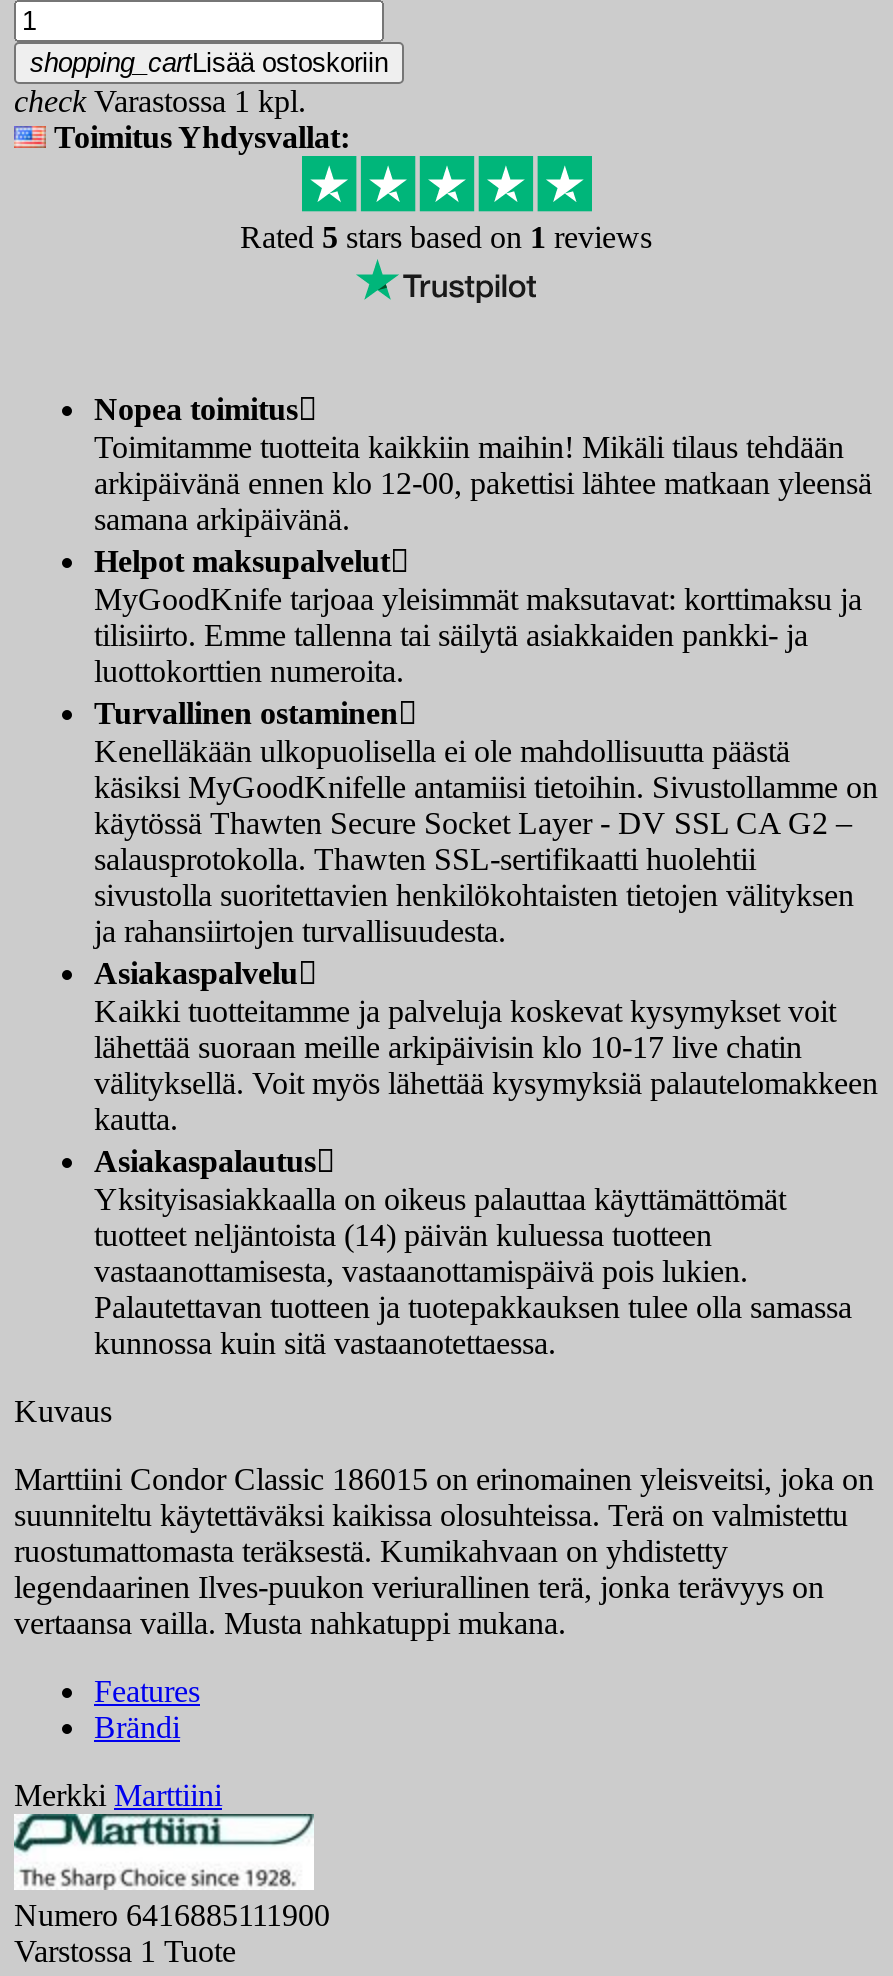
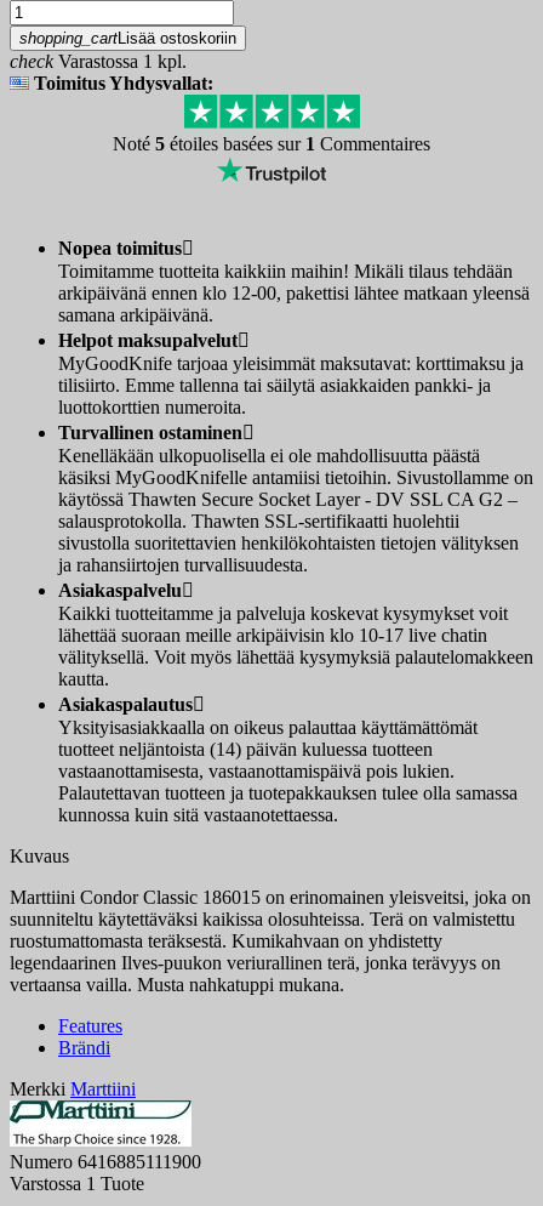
- Rated 5 stars based on 1 reviews
+ Noté 5 étoiles basées sur 1 Commentaires
